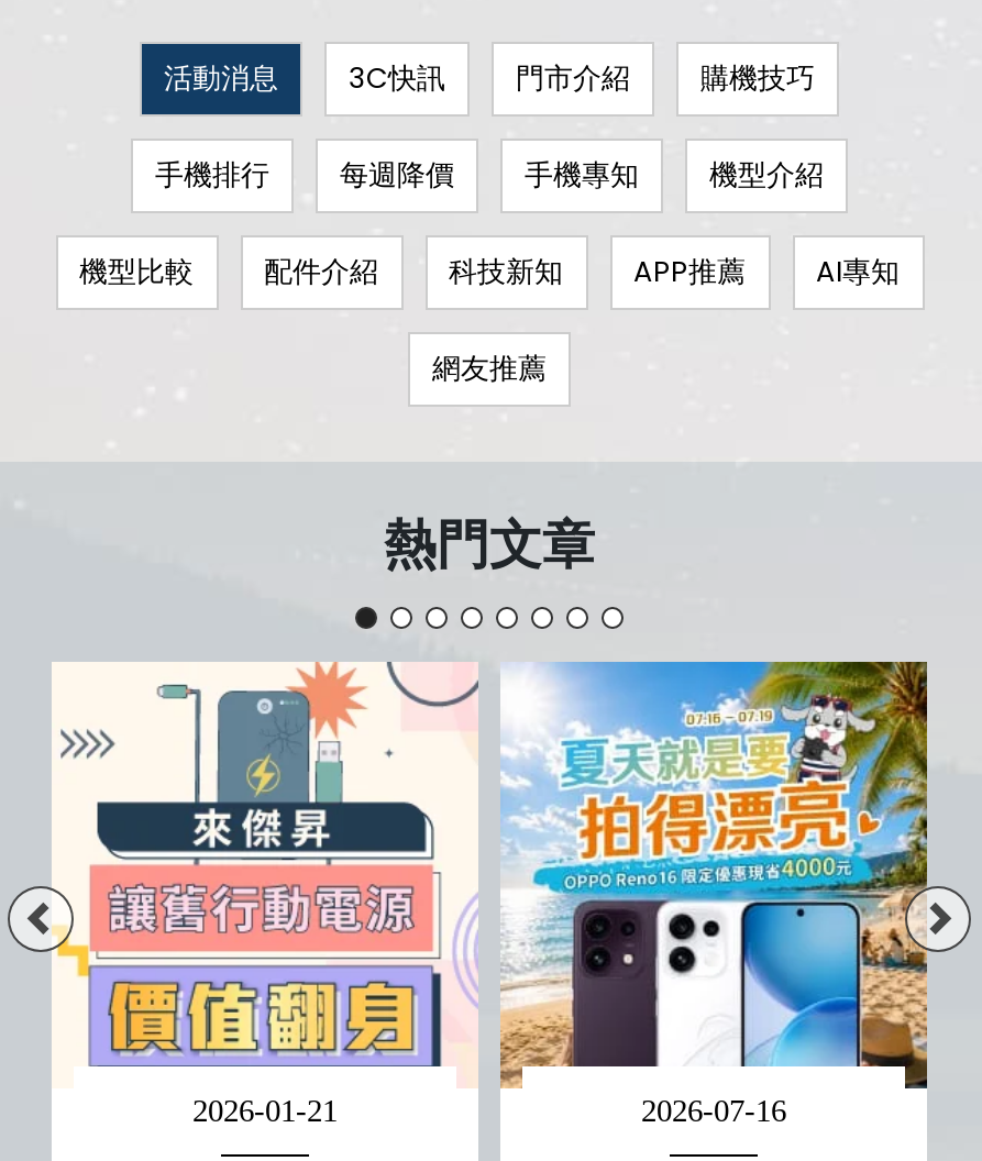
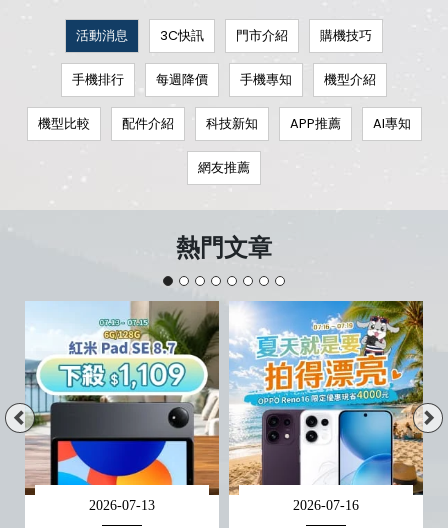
- [image]
- 2026-01-21
+ [image]
+ 2026-07-13
